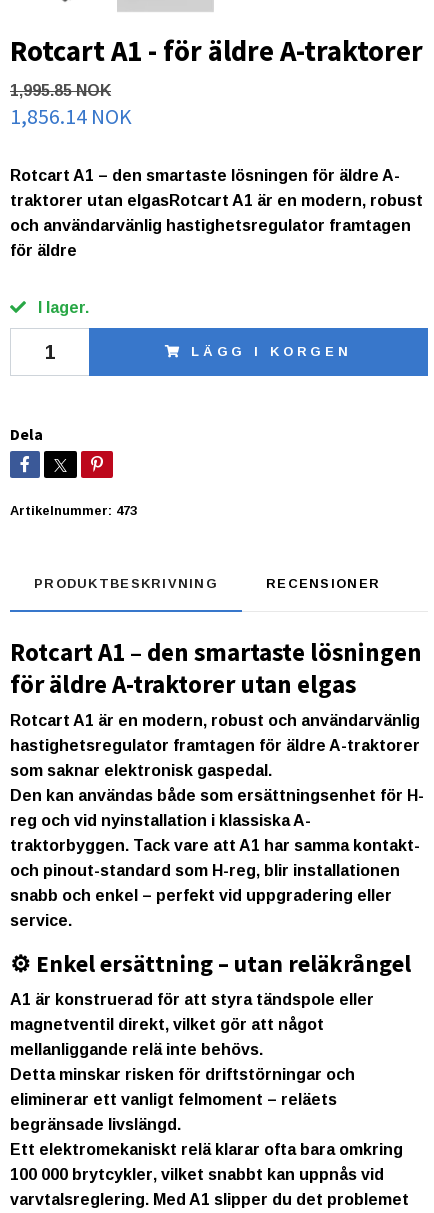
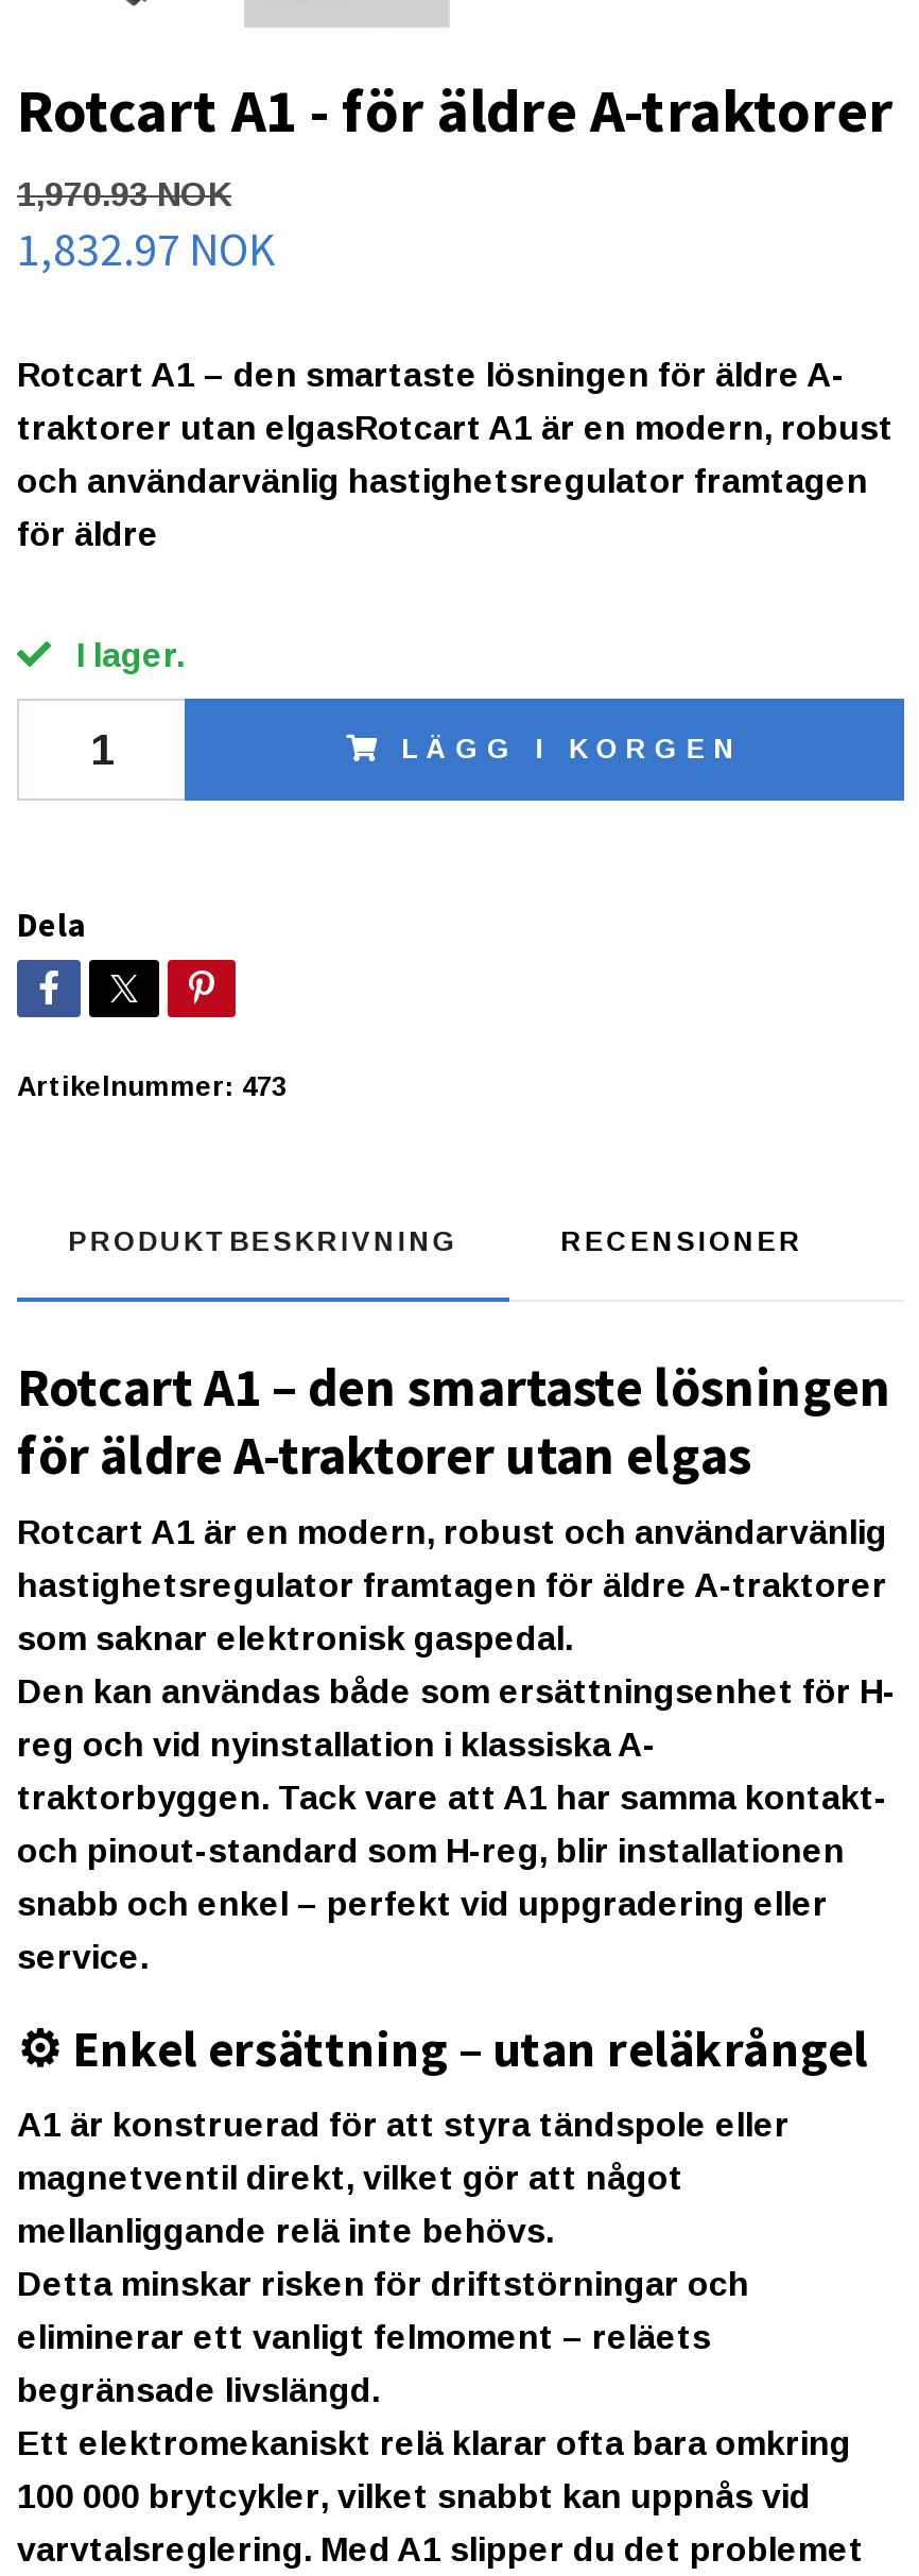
- 1,995.85 NOK
+ 1,970.93 NOK

- 1,856.14 NOK
+ 1,832.97 NOK
